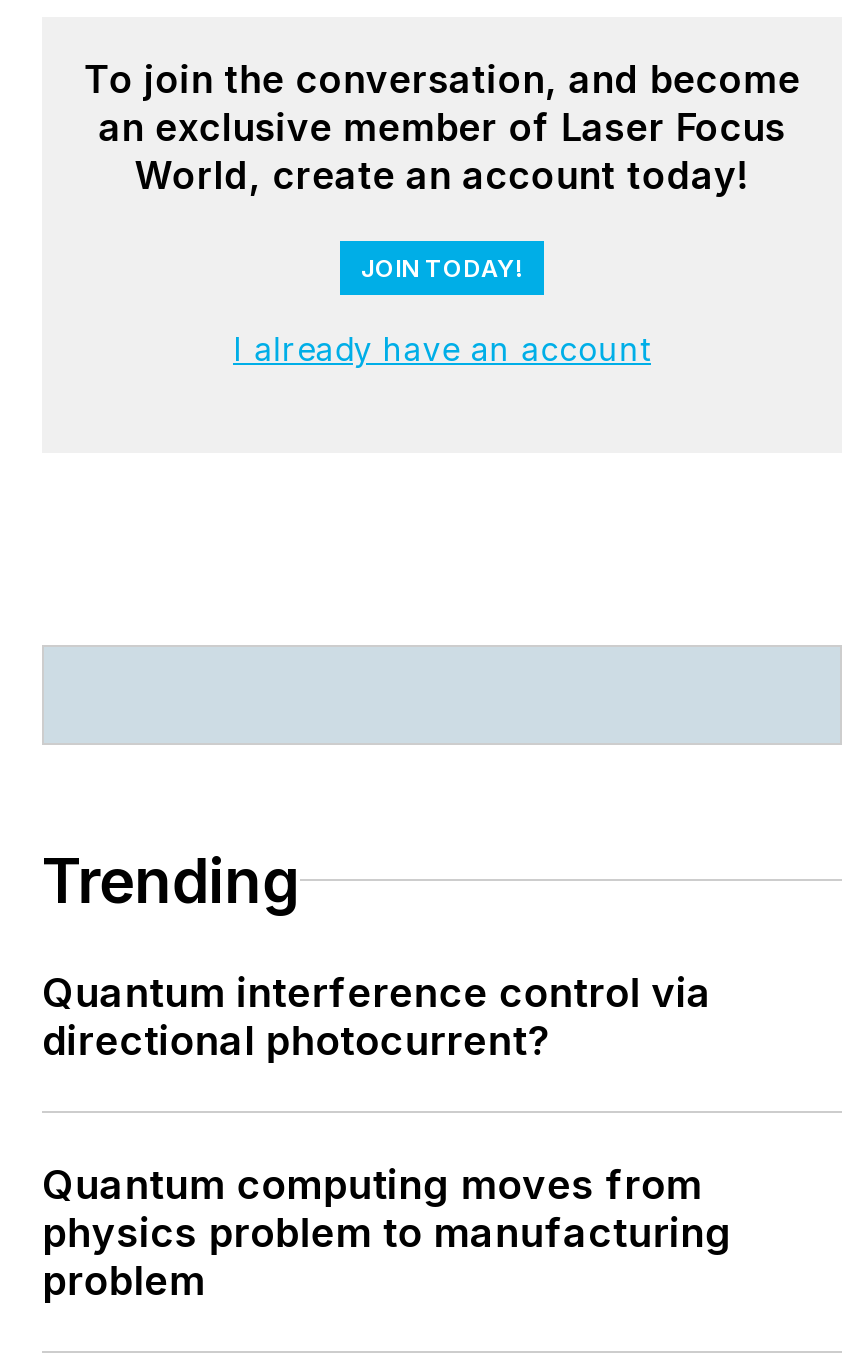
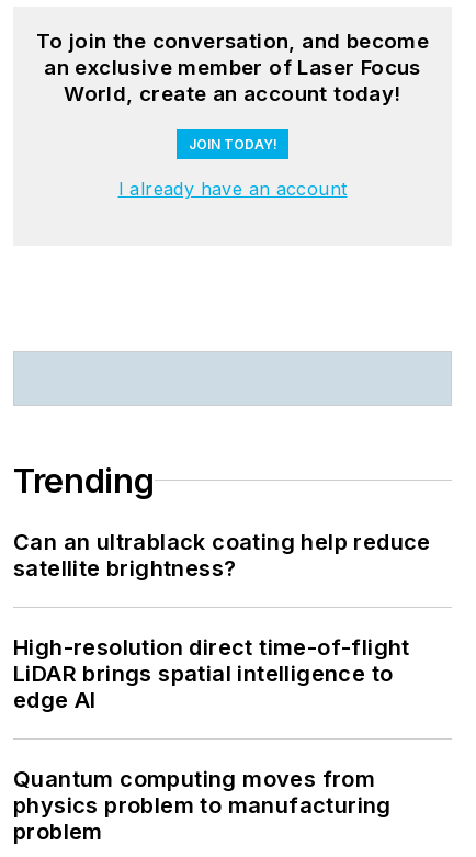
- Quantum interference control via
- directional photocurrent?
+ Can an ultrablack coating help reduce
+ satellite brightness?
+ High-resolution direct time-of-flight
+ LiDAR brings spatial intelligence to
+ edge AI
